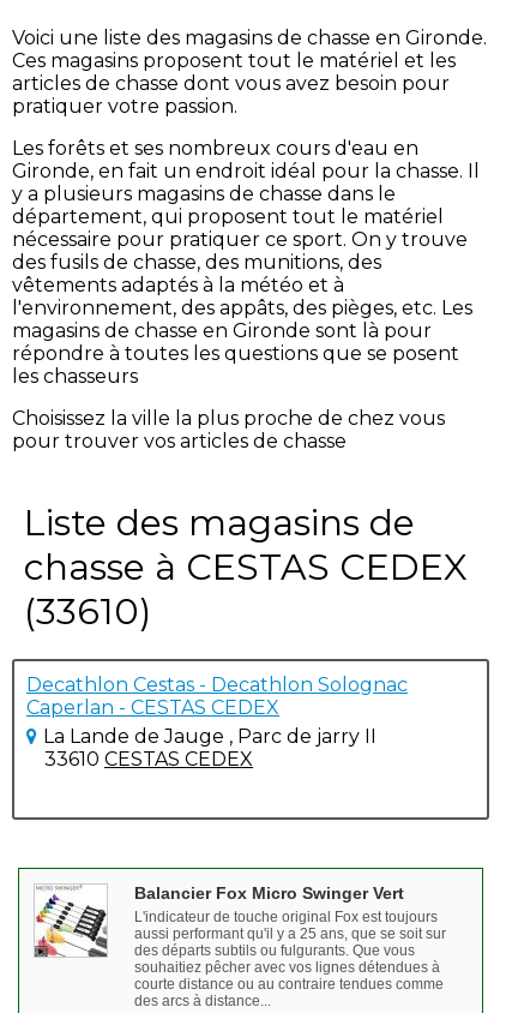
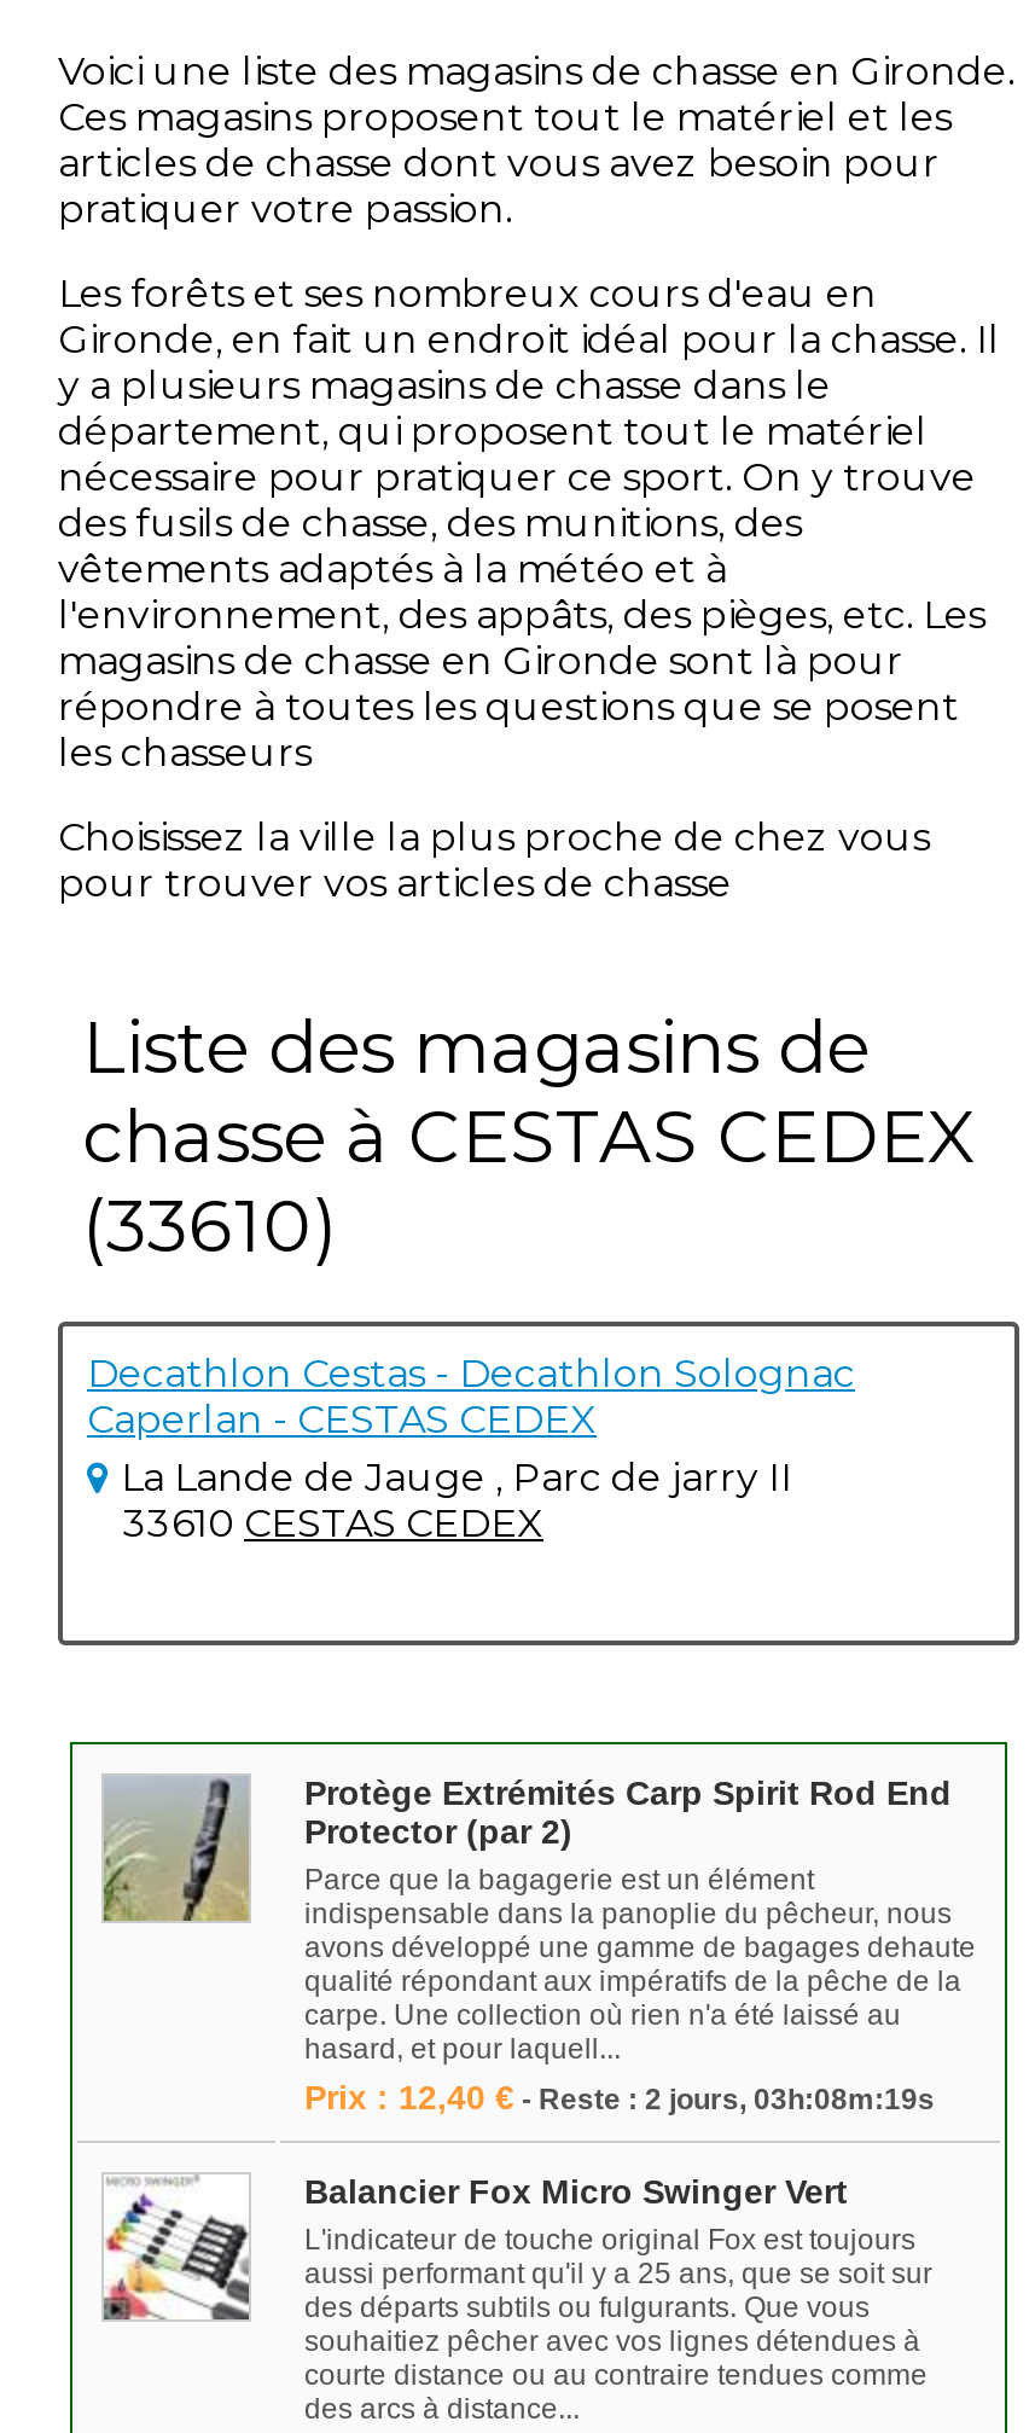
+ [image]
+ Protège Extrémités Carp Spirit Rod End
+ Protector (par 2)
+ Parce que la bagagerie est un élément
+ indispensable dans la panoplie du pêcheur, nous
+ avons développé une gamme de bagages dehaute
+ qualité répondant aux impératifs de la pêche de la
+ carpe. Une collection où rien n'a été laissé au
+ hasard, et pour laquell...
+ Prix : 12,40 € - Reste : 2 jours, 03h:08m:19s
